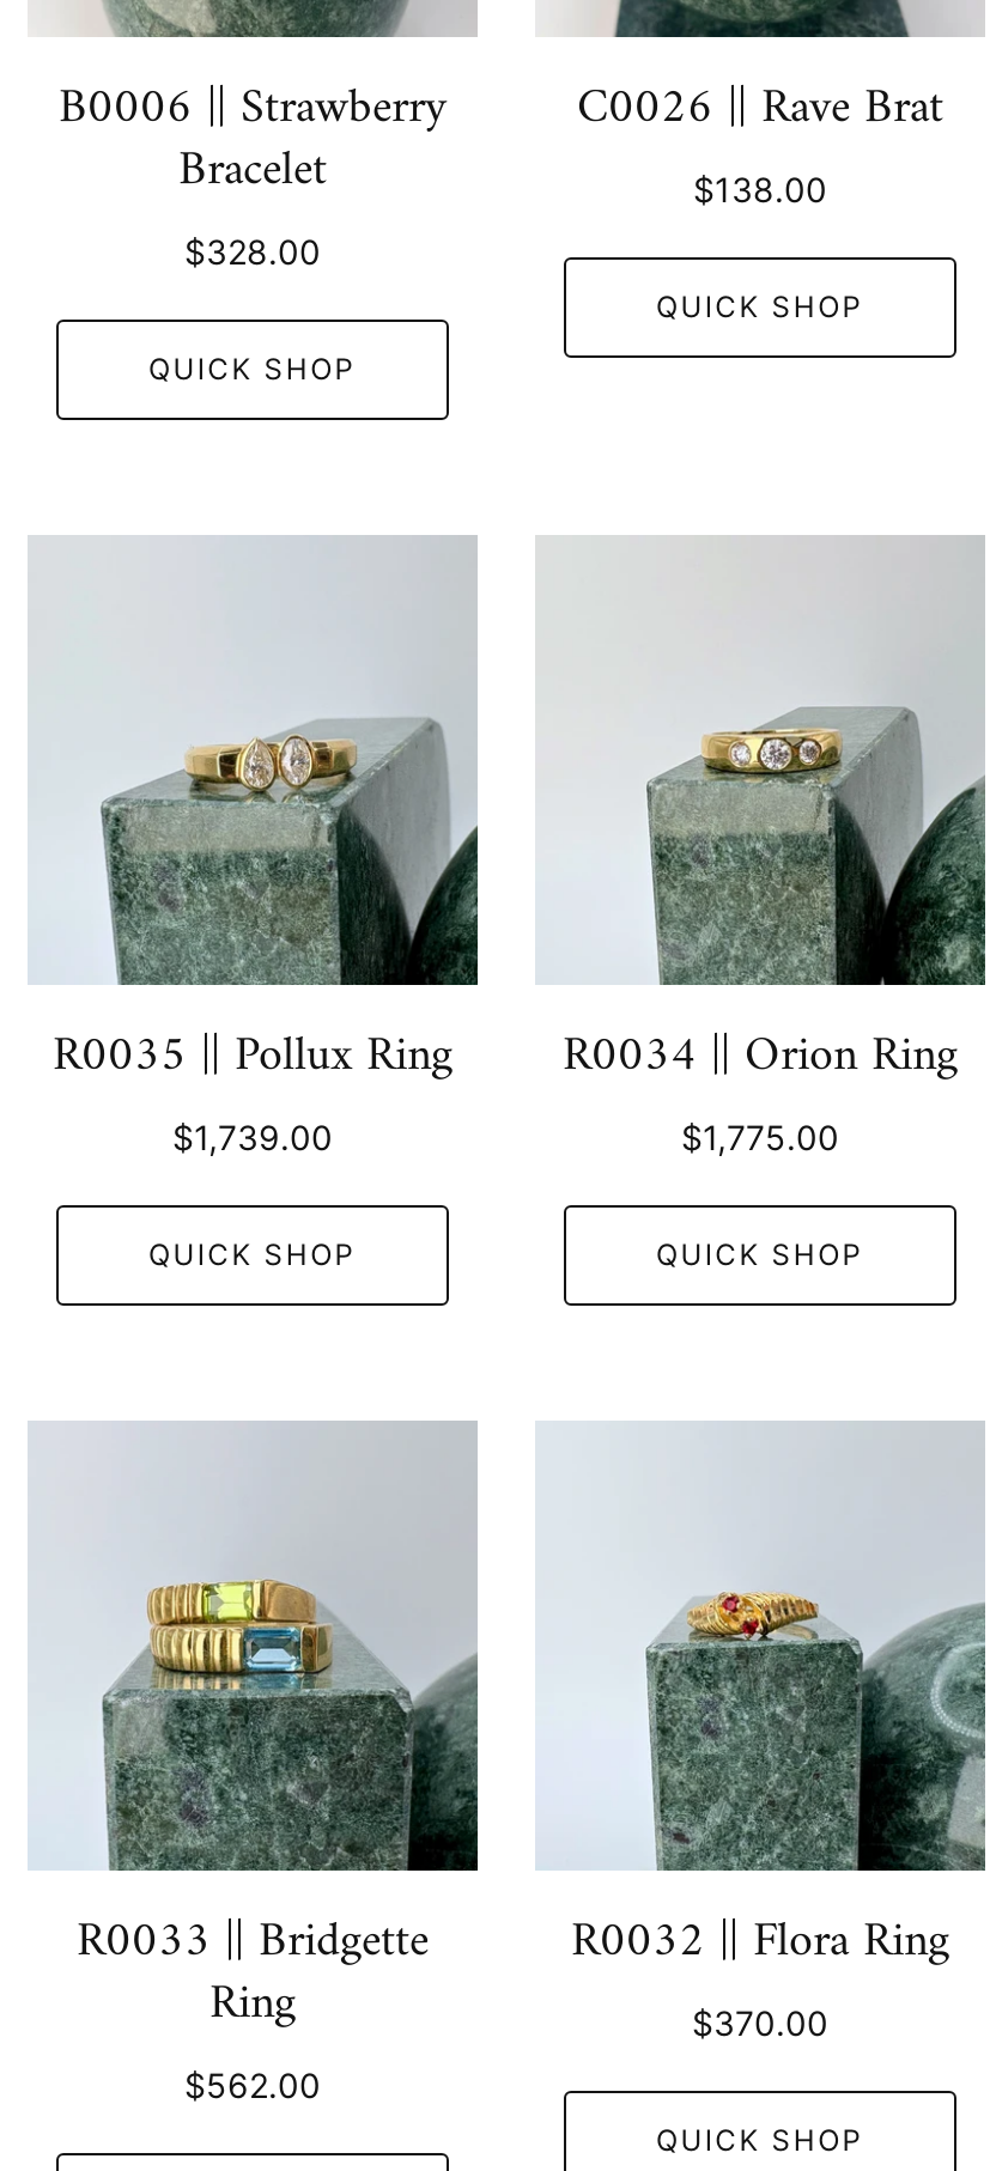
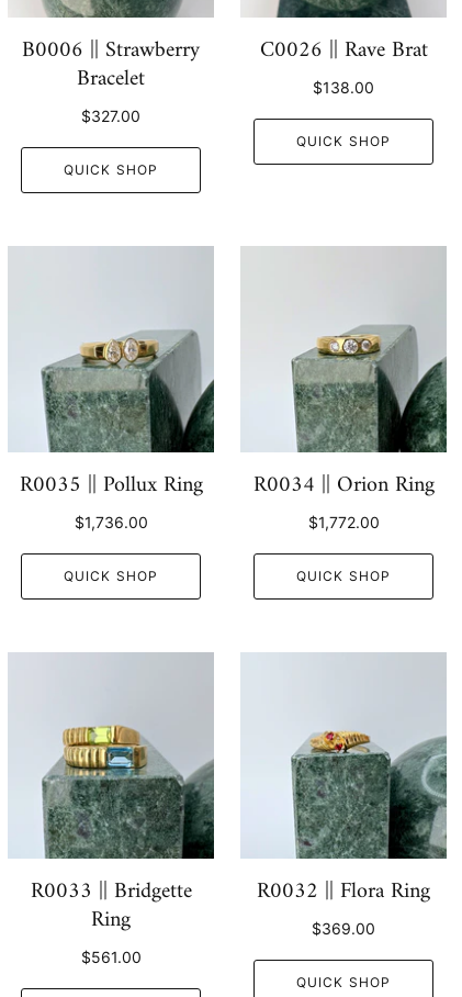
- $328.00
+ $327.00

- $1,739.00
+ $1,736.00

- $1,775.00
+ $1,772.00

- $370.00
+ $369.00

- $562.00
+ $561.00
